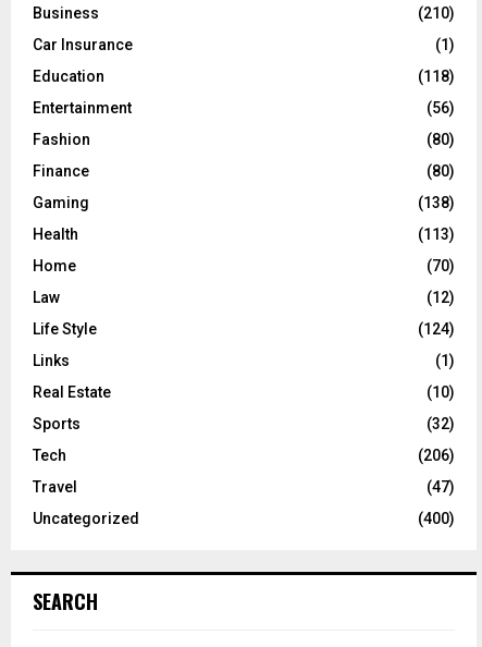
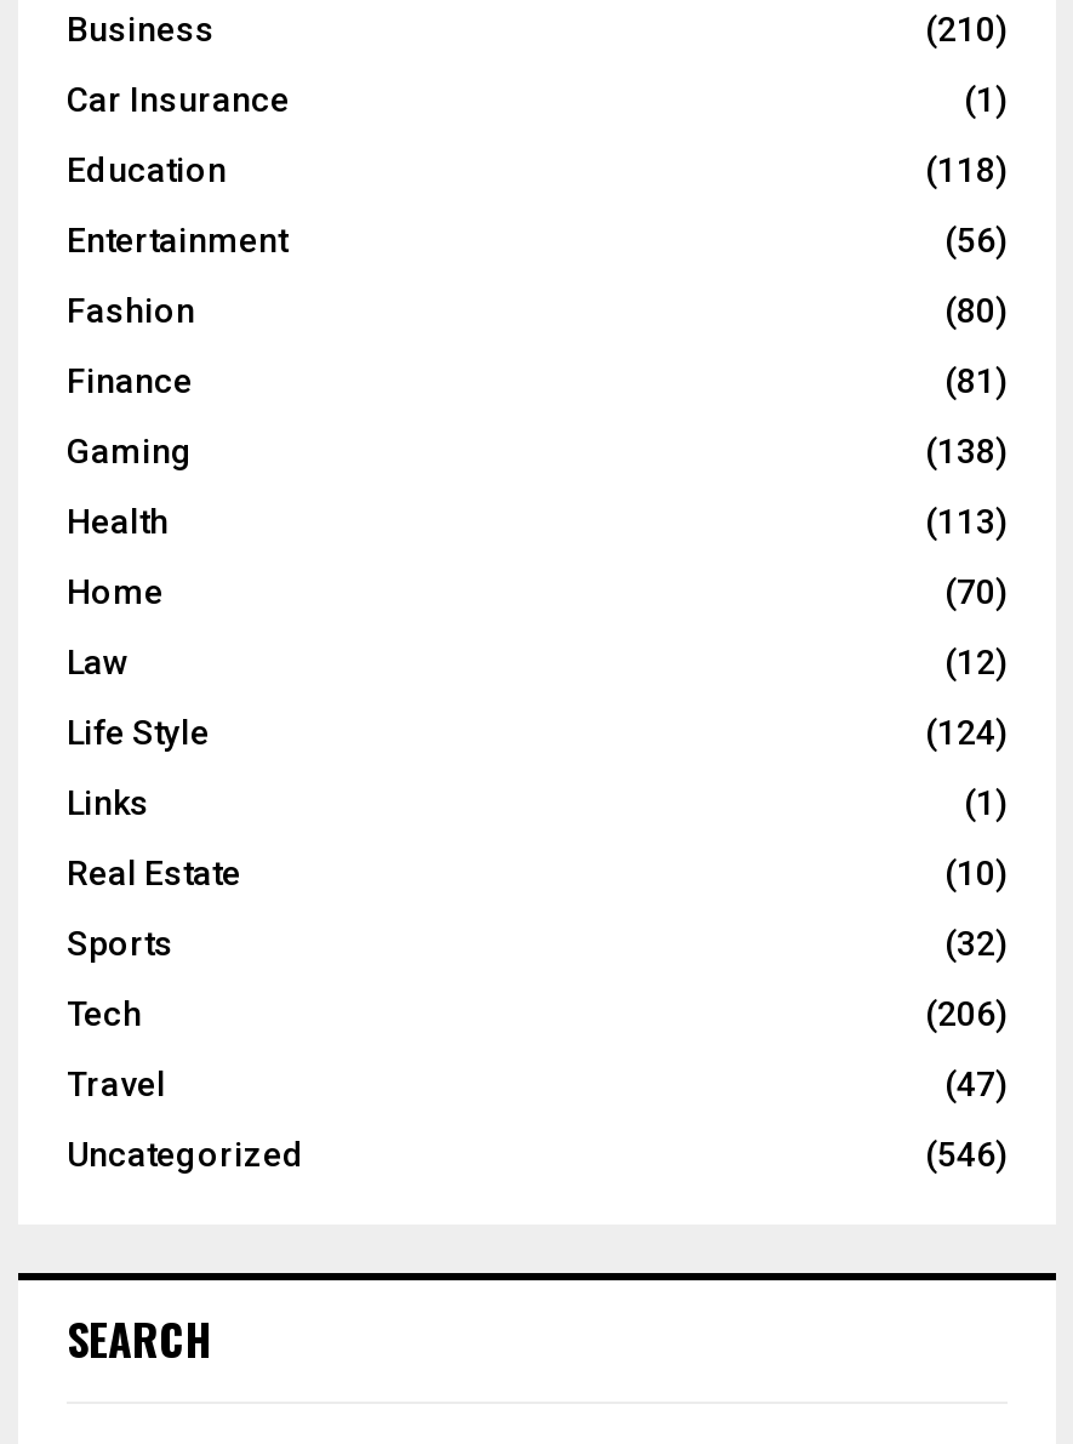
- (80)
+ (81)

- (400)
+ (546)
